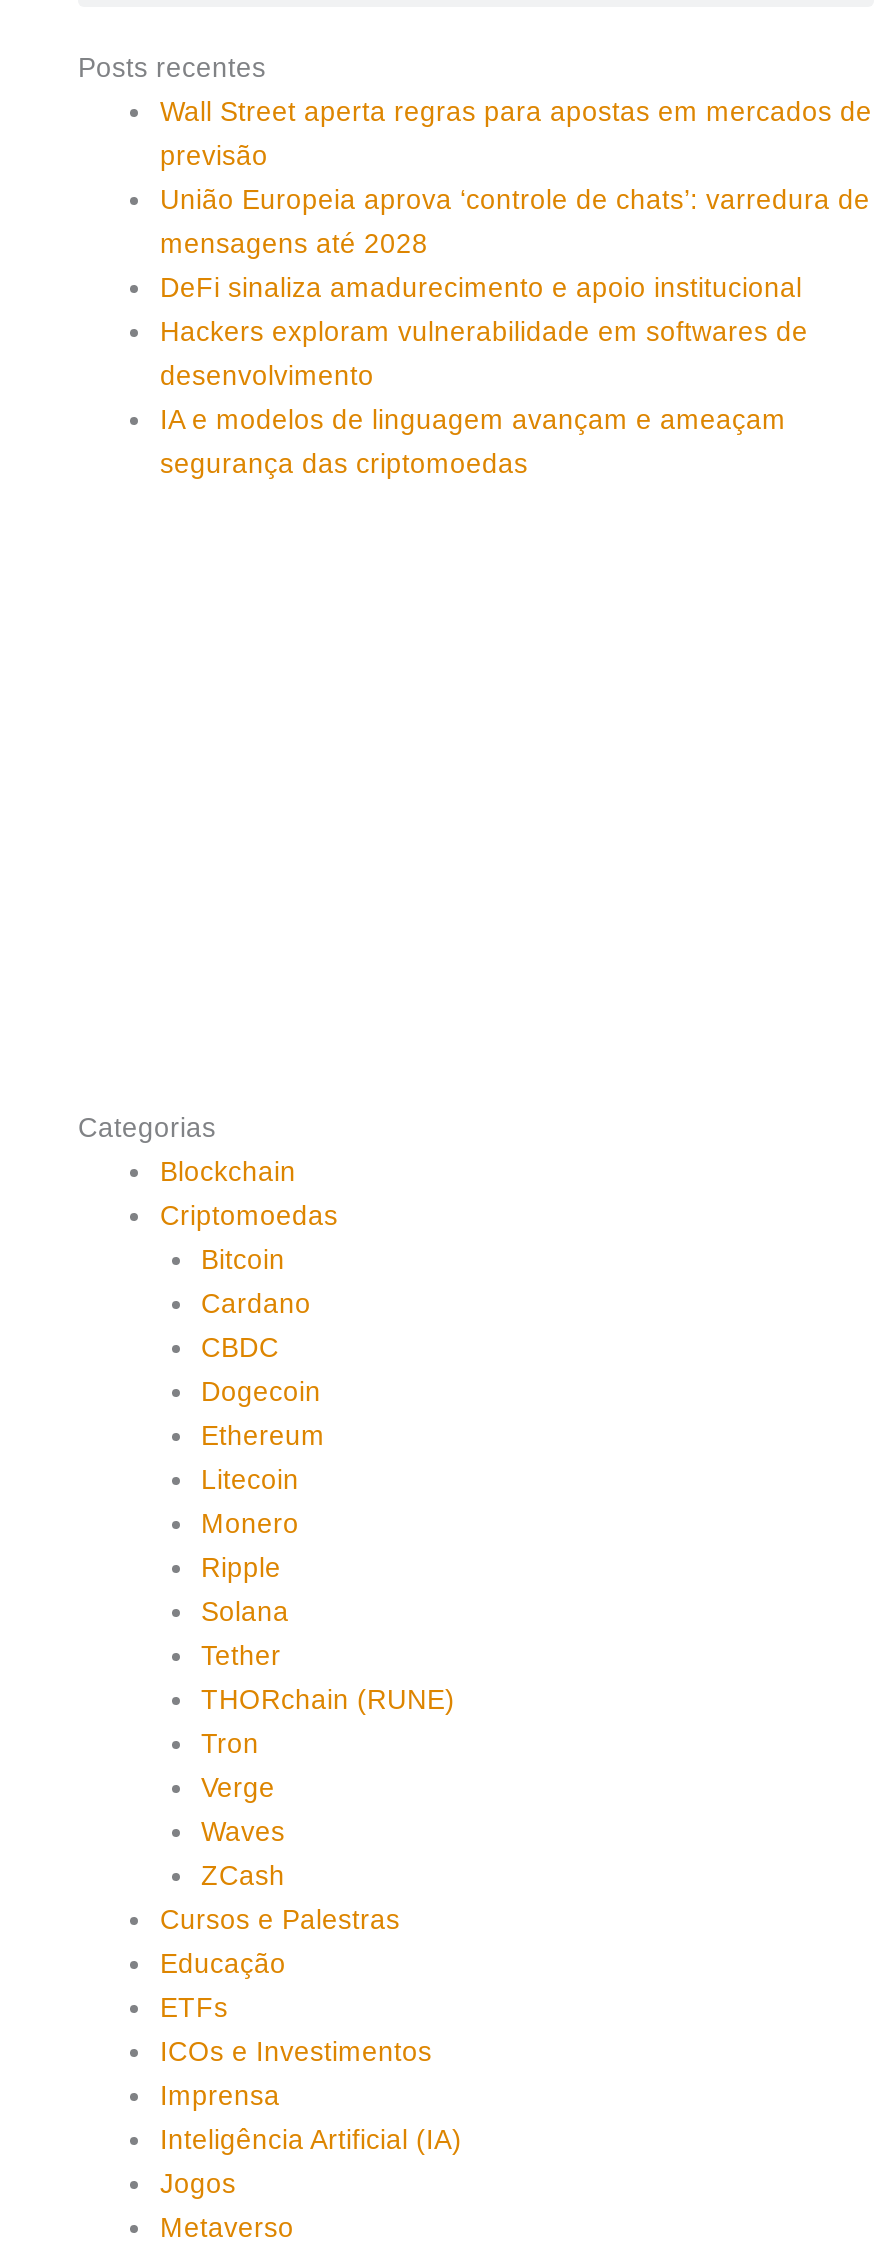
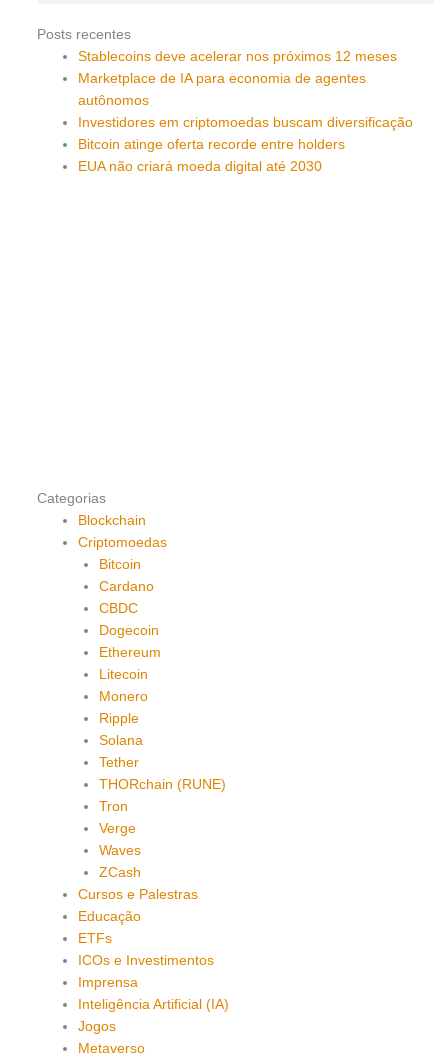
- Wall Street aperta regras para apostas em mercados de
- previsão
- União Europeia aprova ‘controle de chats’: varredura de
- mensagens até 2028
- DeFi sinaliza amadurecimento e apoio institucional
- Hackers exploram vulnerabilidade em softwares de
- desenvolvimento
- IA e modelos de linguagem avançam e ameaçam
- segurança das criptomoedas
+ Stablecoins deve acelerar nos próximos 12 meses
+ Marketplace de IA para economia de agentes
+ autônomos
+ Investidores em criptomoedas buscam diversificação
+ Bitcoin atinge oferta recorde entre holders
+ EUA não criará moeda digital até 2030
